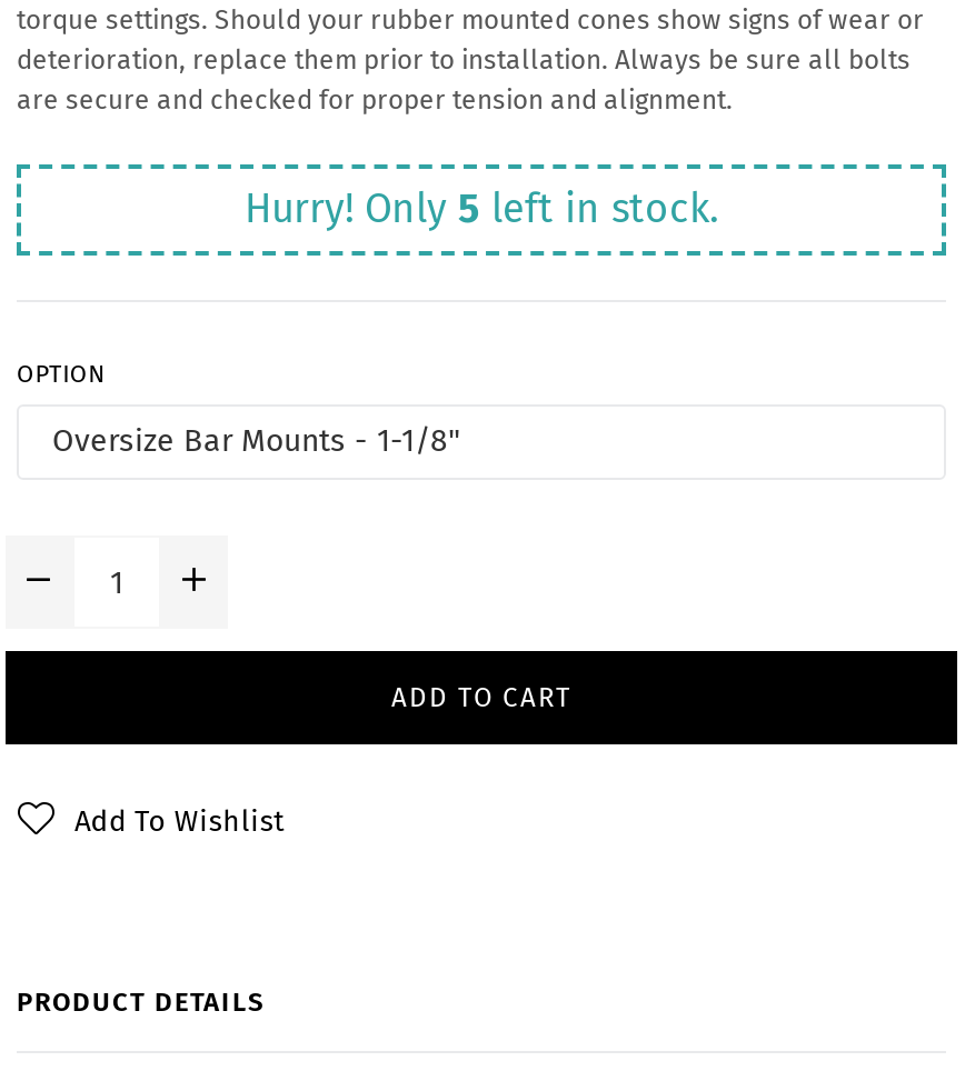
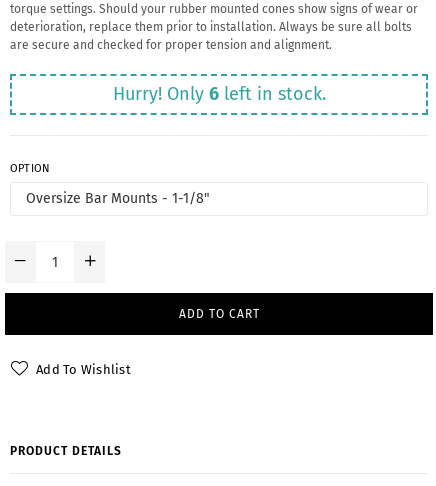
- Hurry! Only 5 left in stock.
+ Hurry! Only 6 left in stock.
